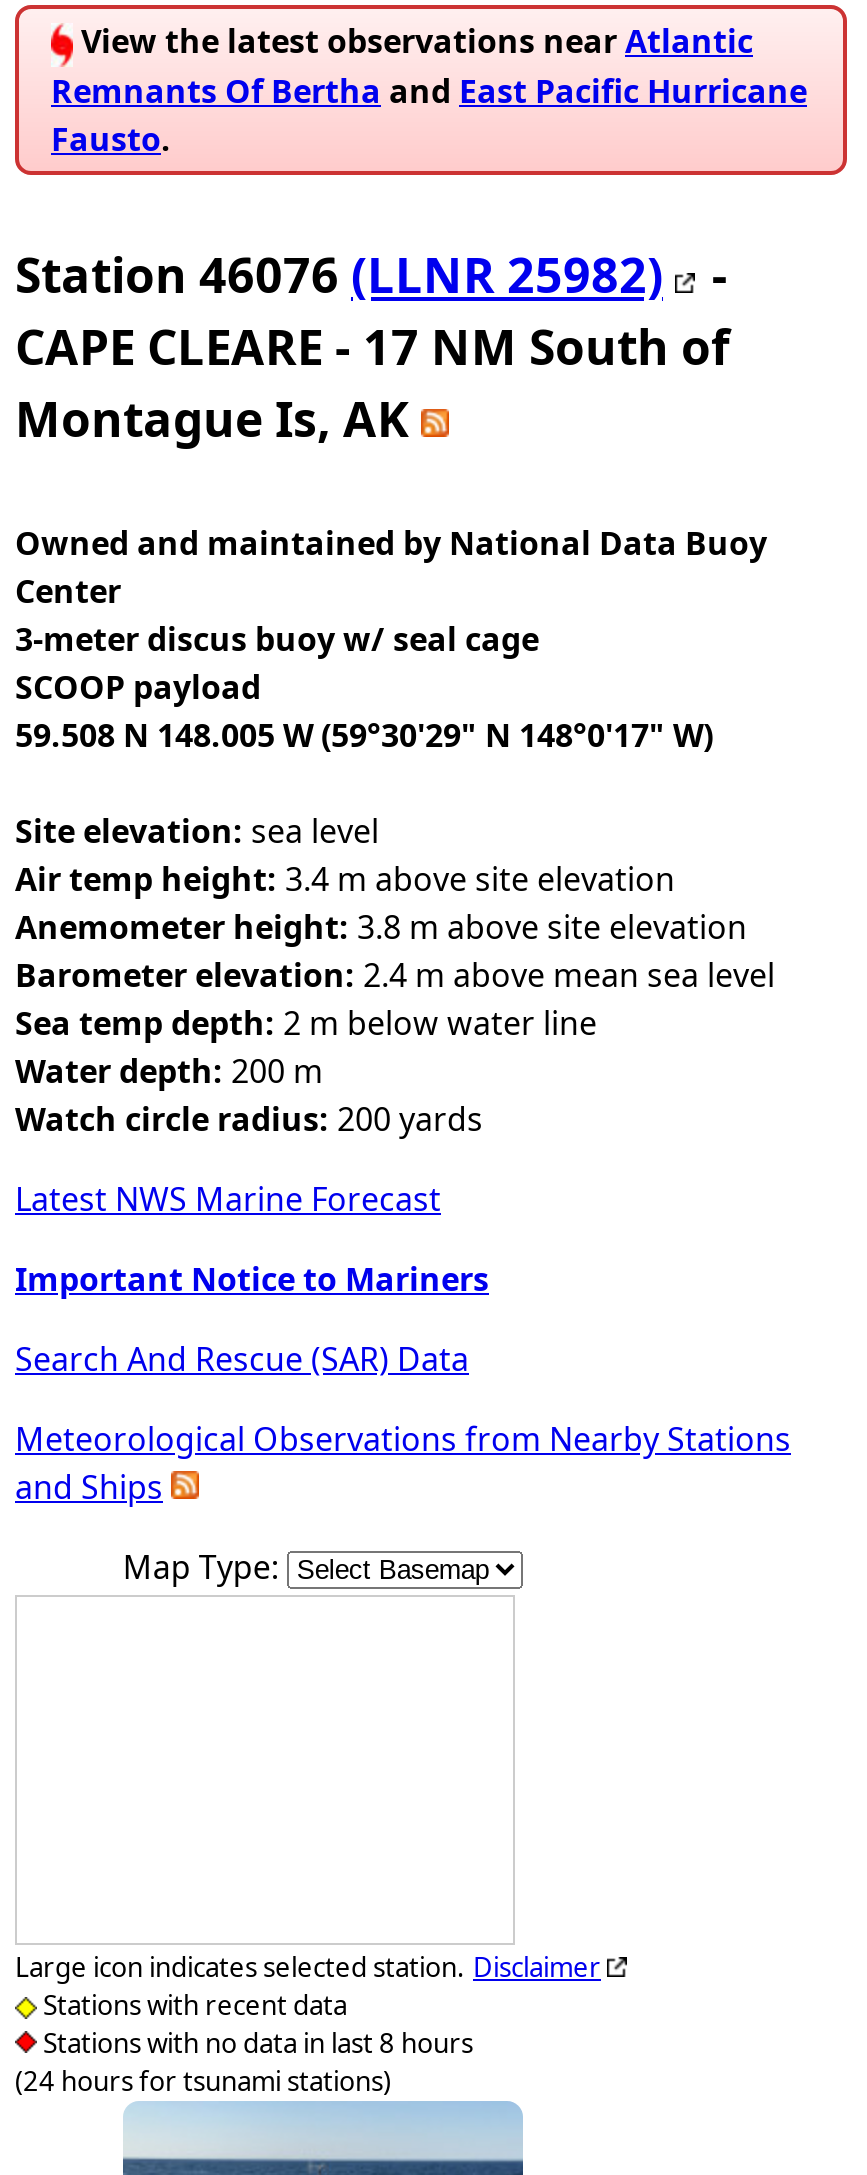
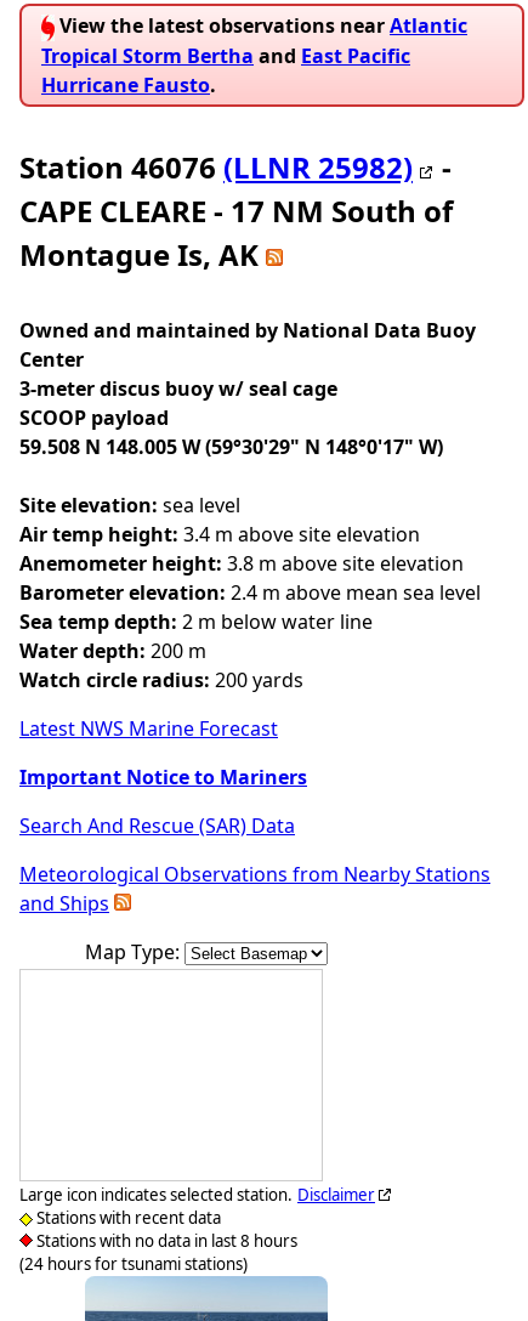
- Remnants Of Bertha and East Pacific Hurricane
- Fausto.
+ Tropical Storm Bertha and East Pacific
+ Hurricane Fausto.
